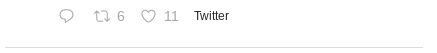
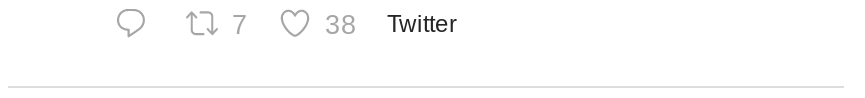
- 6
- 11
+ 7
+ 38
